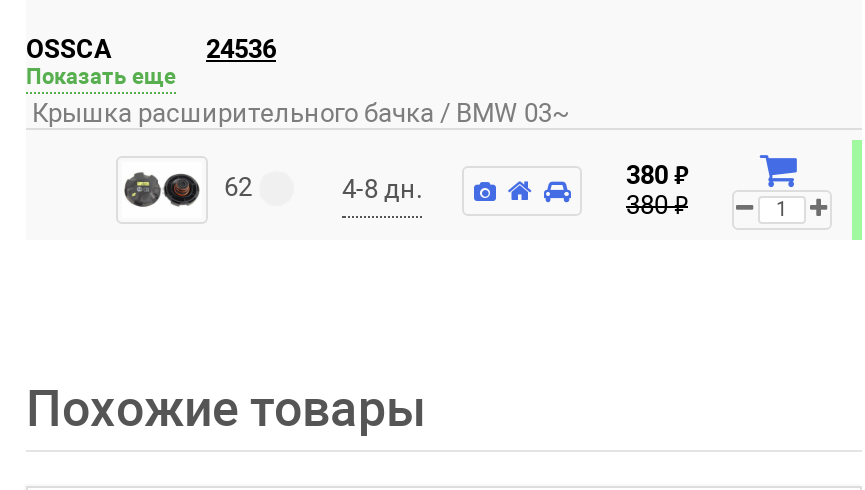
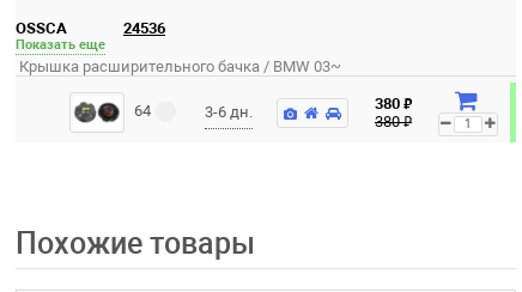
- 62
+ 64

- 4-8 дн.
+ 3-6 дн.
